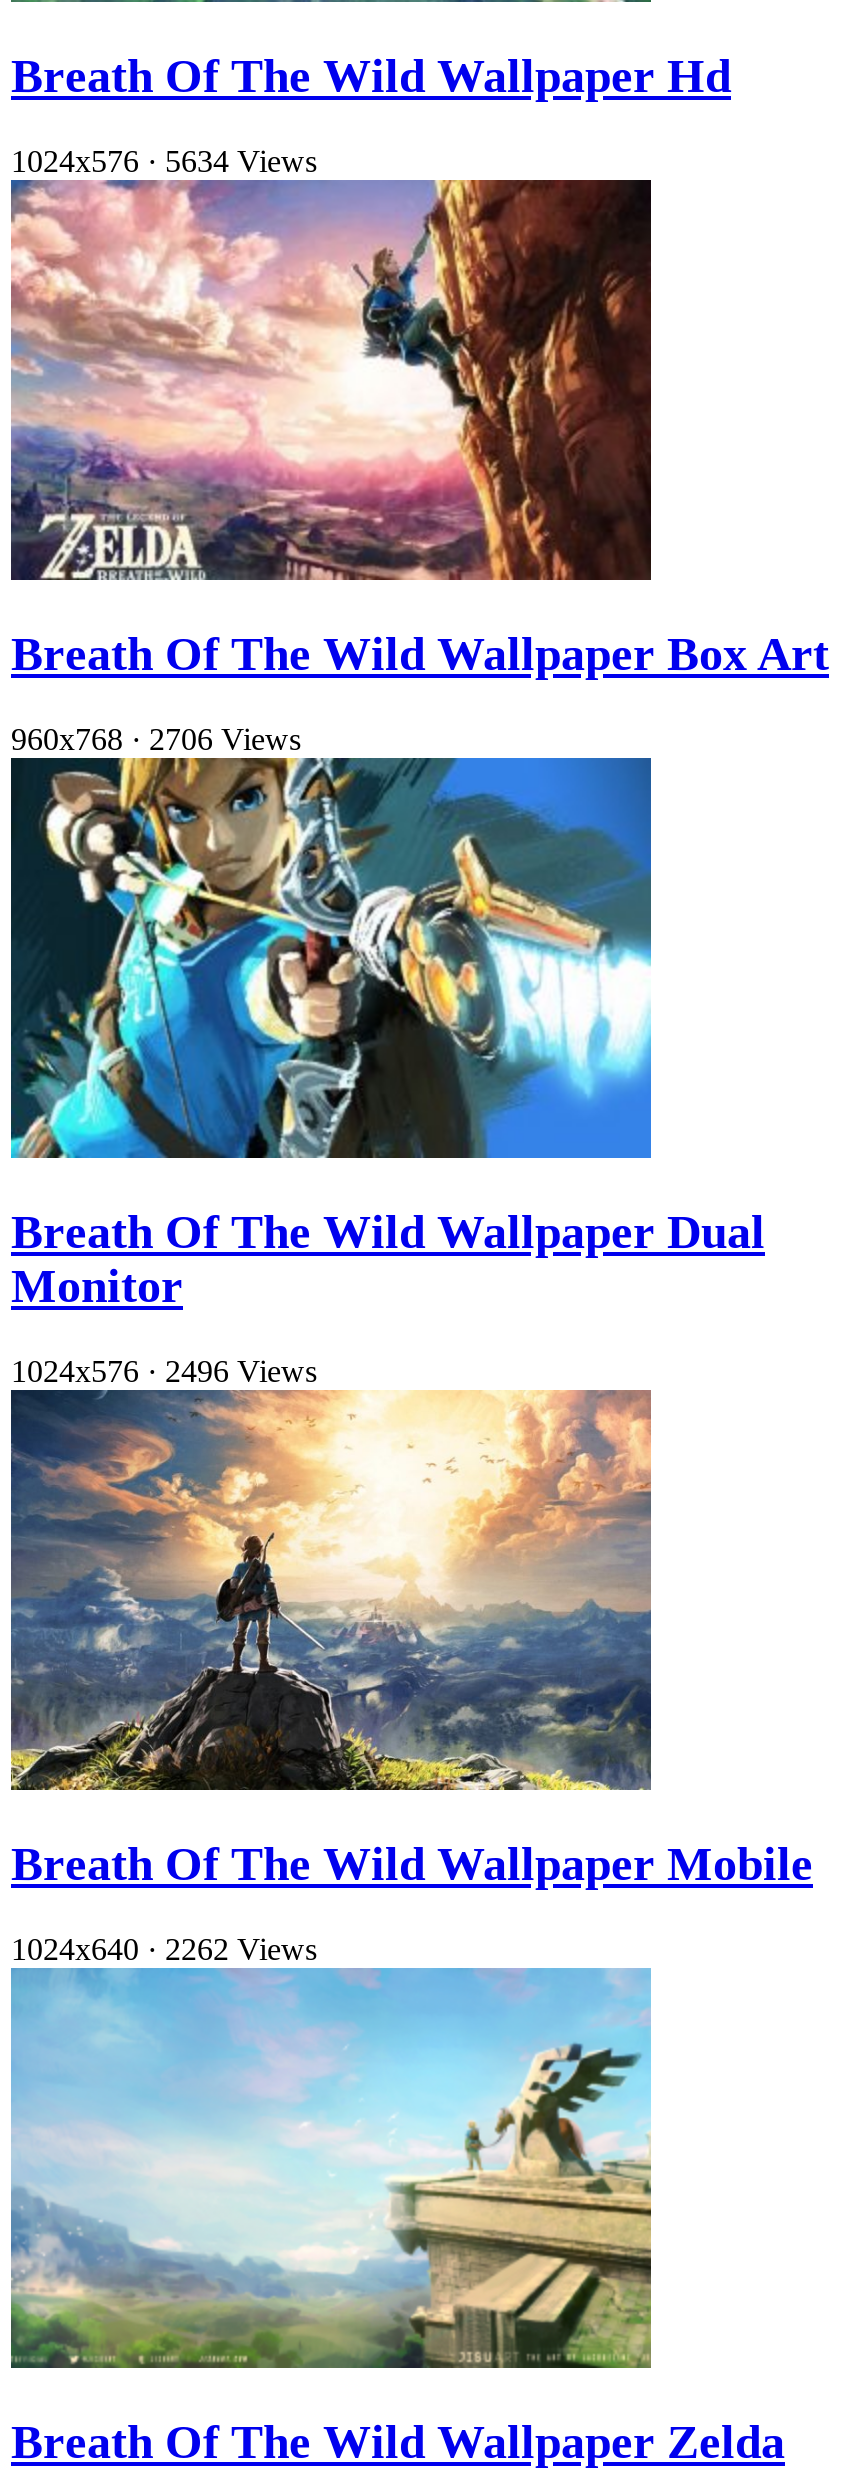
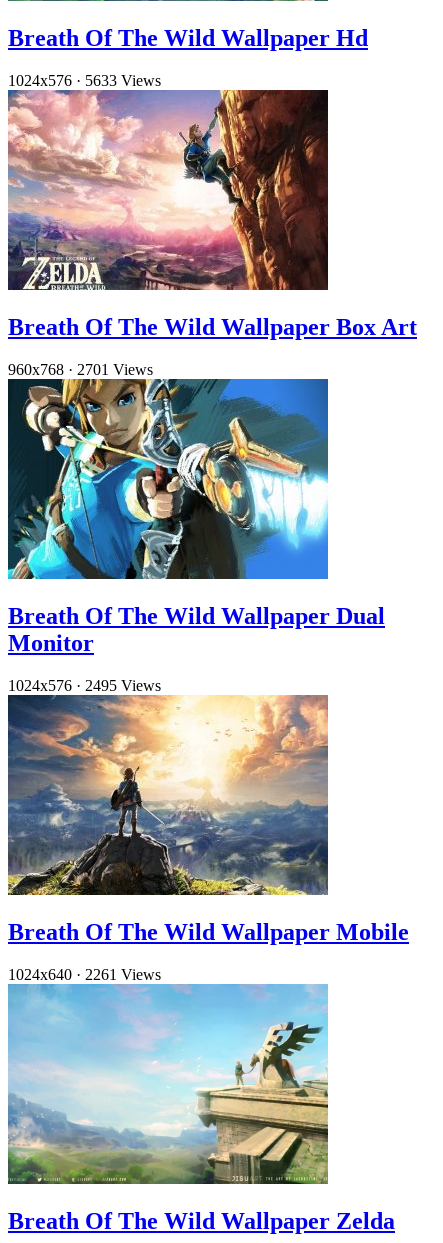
- 1024x576 · 5634 Views
+ 1024x576 · 5633 Views

- 960x768 · 2706 Views
+ 960x768 · 2701 Views

- 1024x576 · 2496 Views
+ 1024x576 · 2495 Views

- 1024x640 · 2262 Views
+ 1024x640 · 2261 Views
